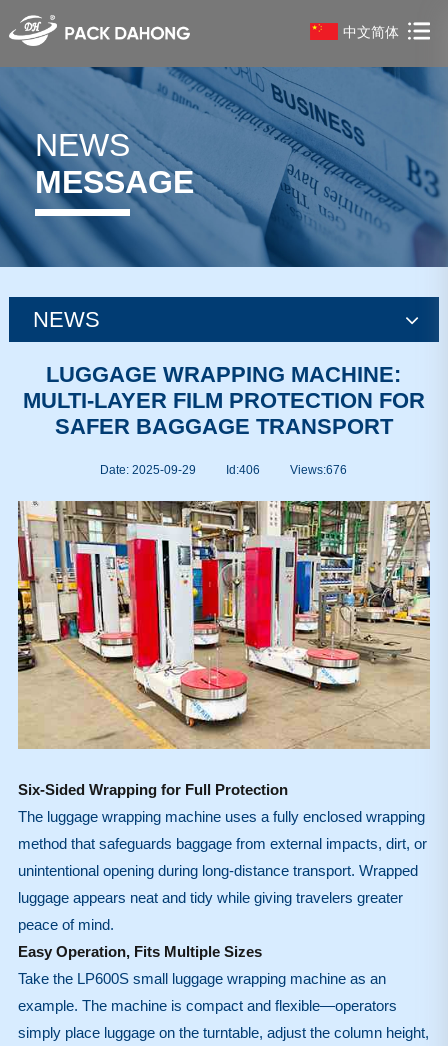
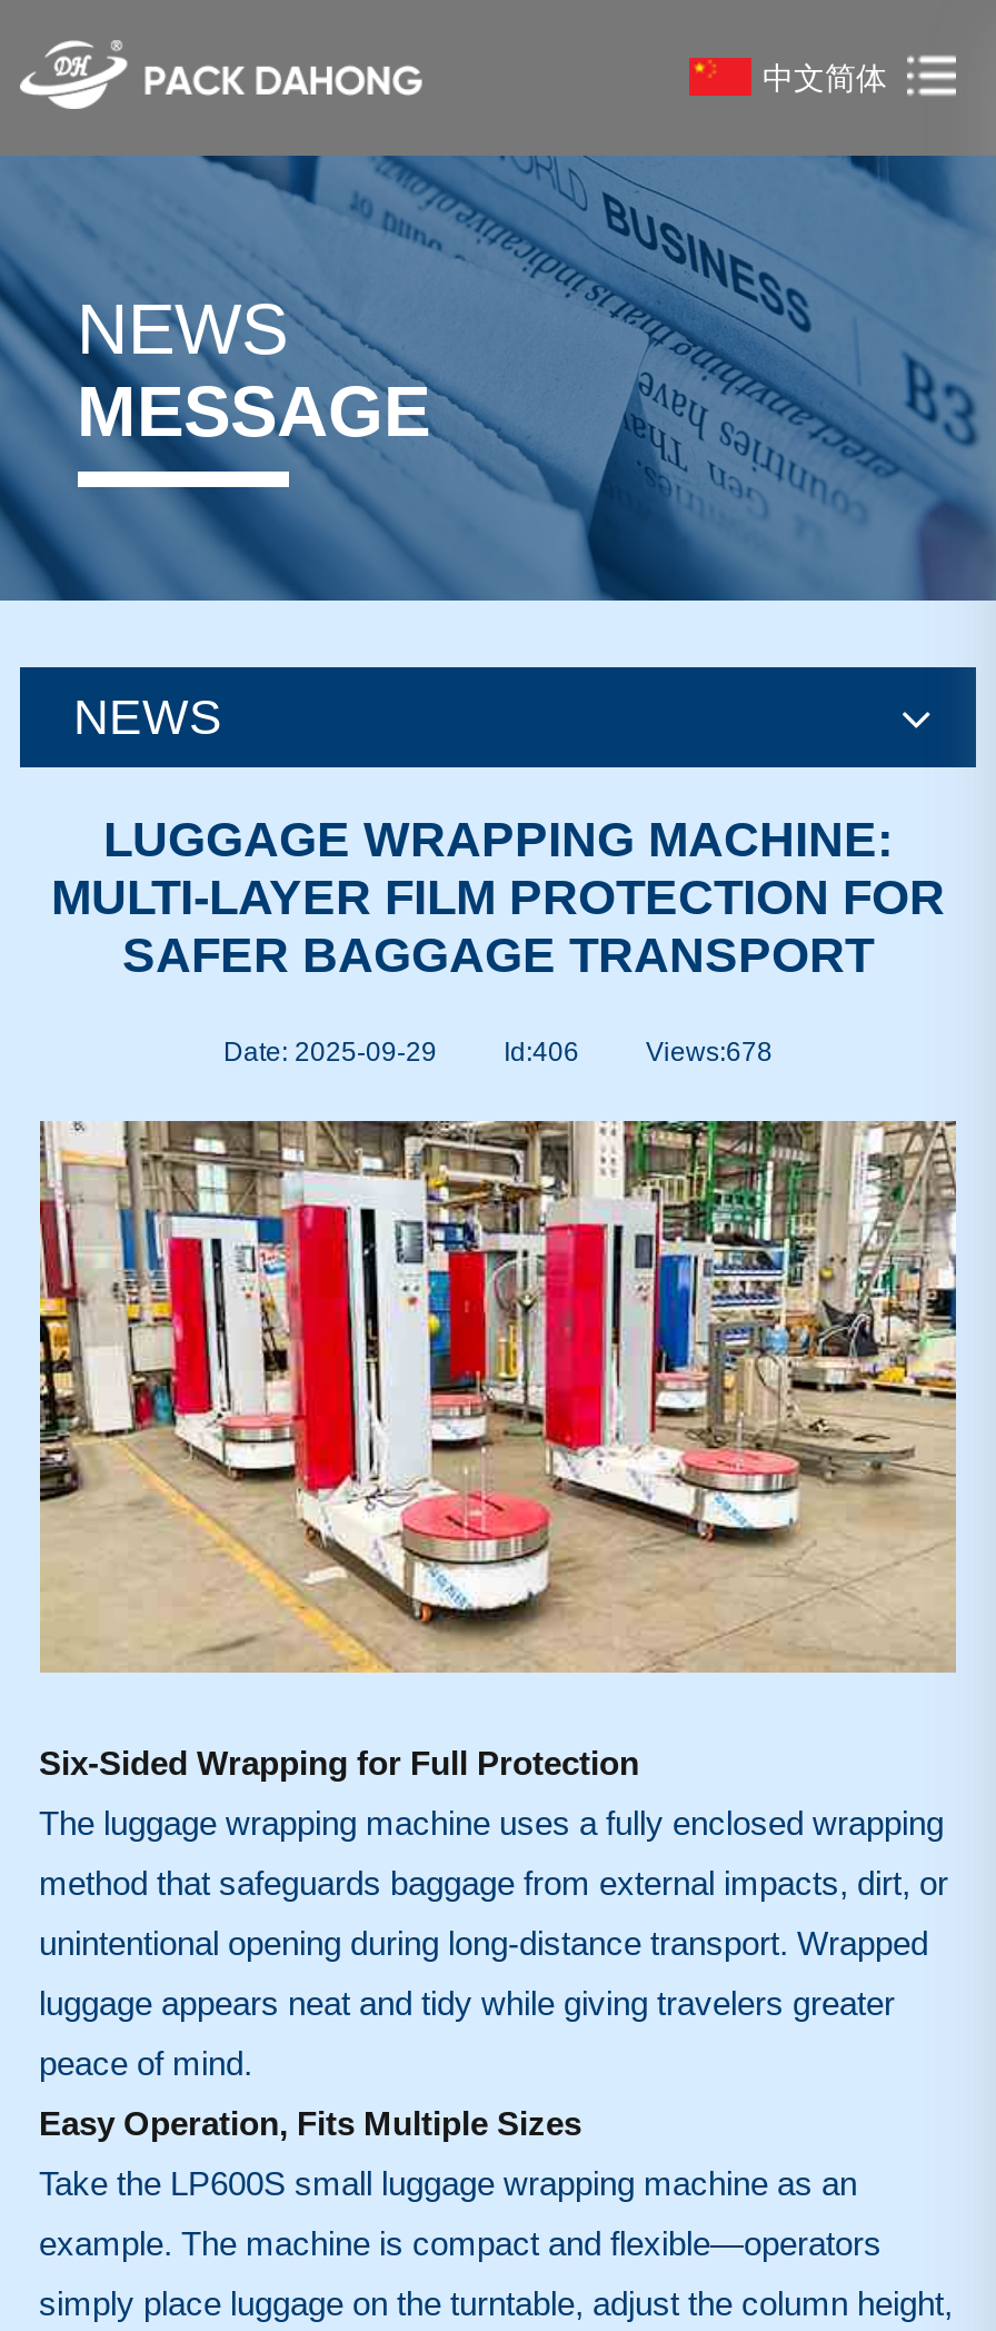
- Views:676
+ Views:678
